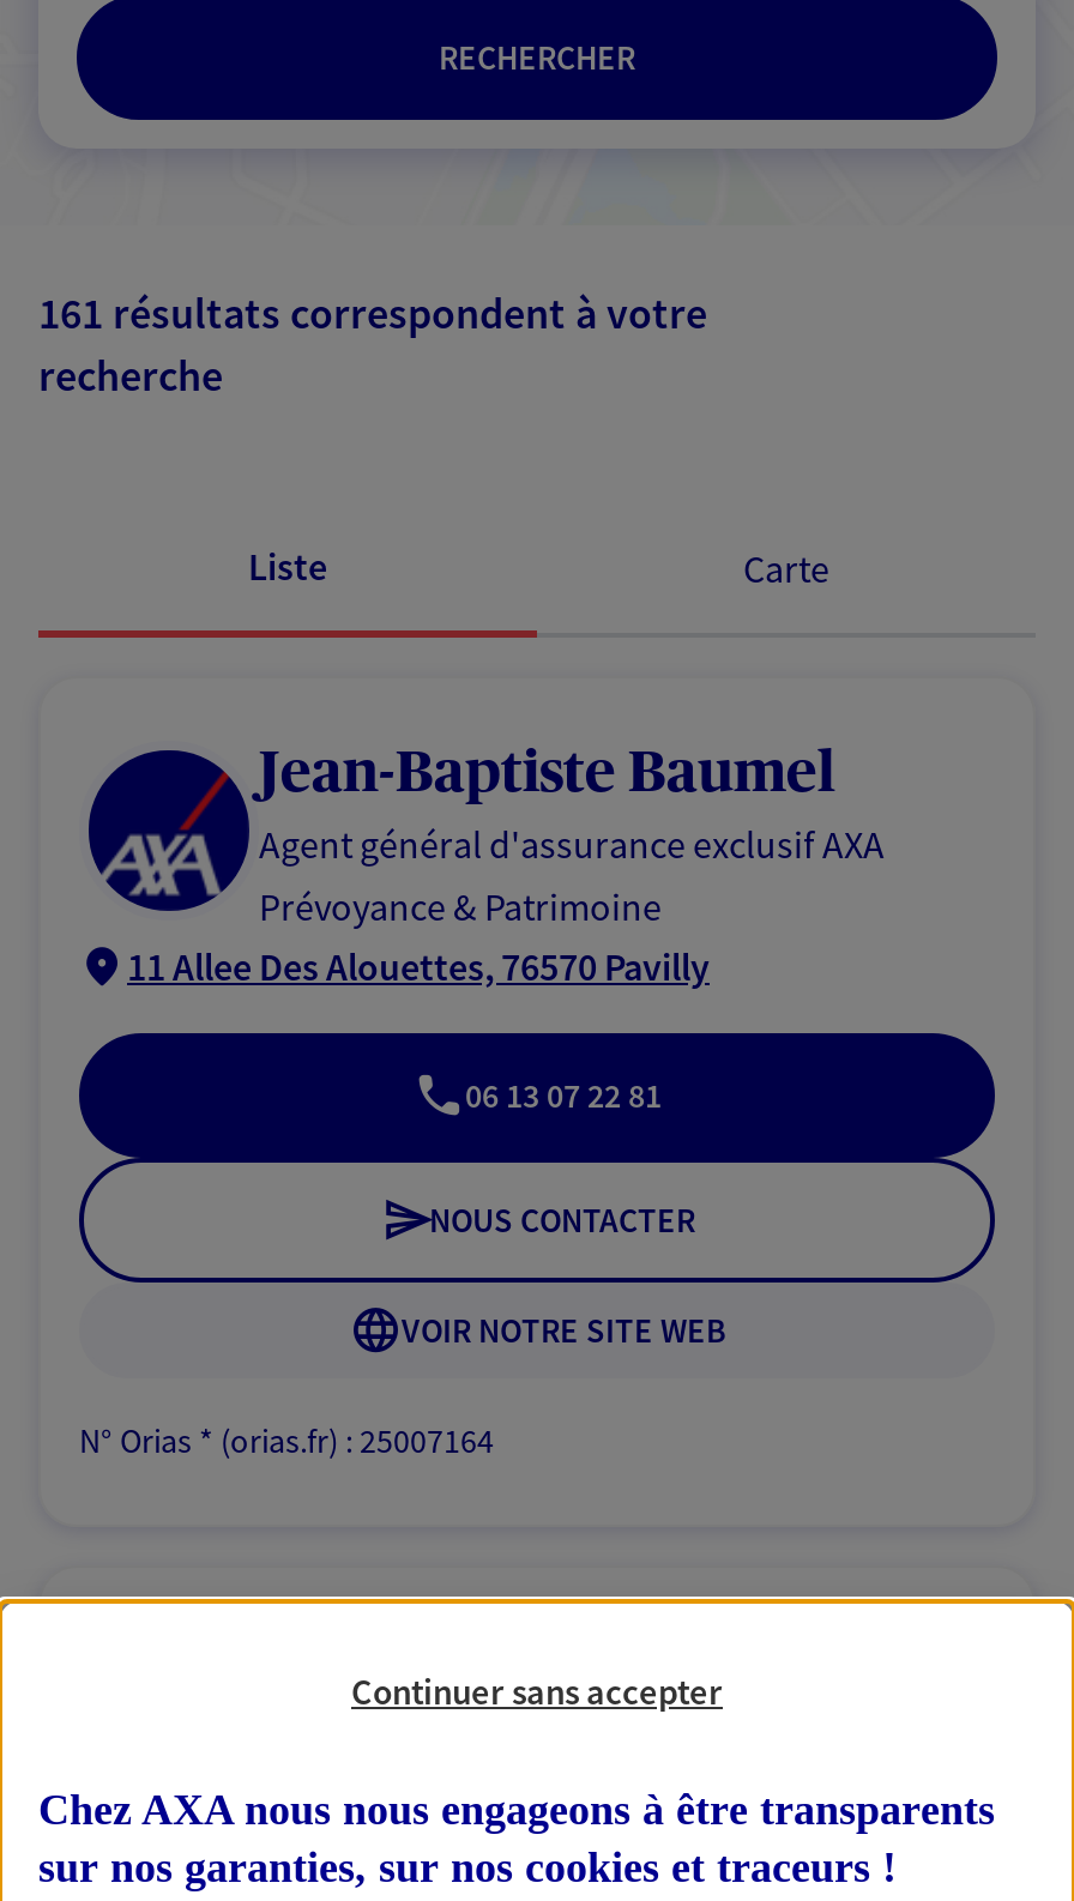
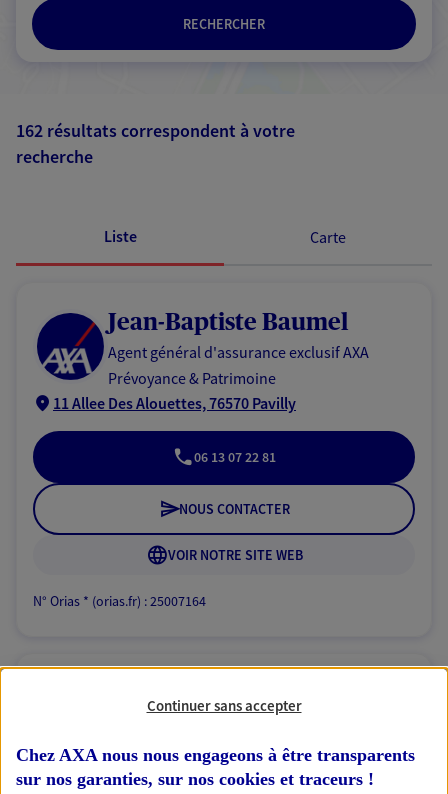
- 161 résultats correspondent à votre
+ 162 résultats correspondent à votre
